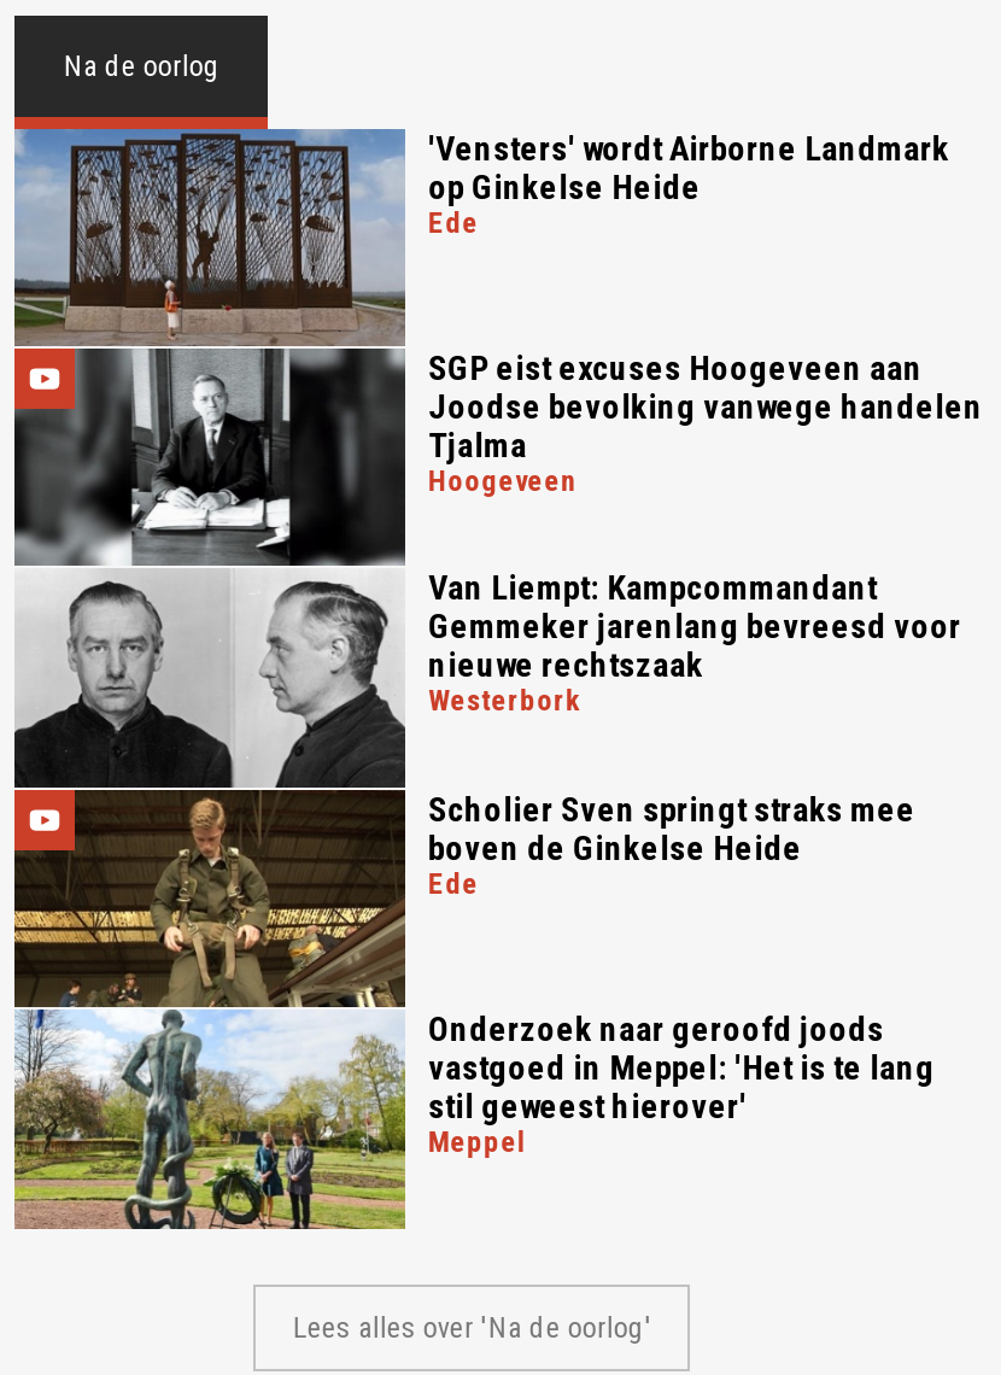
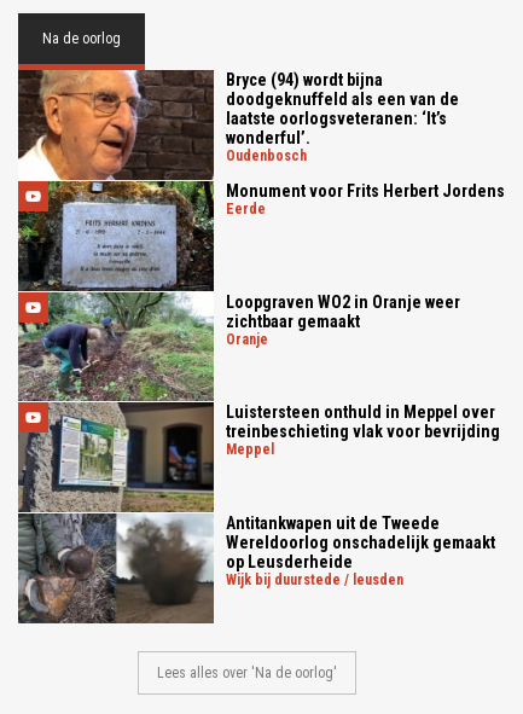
- [image]
- 'Vensters' wordt Airborne Landmark
- op Ginkelse Heide
- ede
+ [image]
+ Bryce (94) wordt bijna
+ doodgeknuffeld als een van de
+ laatste oorlogsveteranen: ‘It’s
+ wonderful’.
+ oudenbosch
+ Monument voor Frits Herbert Jordens
+ eerde

- SGP eist excuses Hoogeveen aan
- Joodse bevolking vanwege handelen
- Tjalma
- hoogeveen
- Van Liempt: Kampcommandant
- Gemmeker jarenlang bevreesd voor
- nieuwe rechtszaak
- westerbork
- Scholier Sven springt straks mee
- boven de Ginkelse Heide
- ede
+ Loopgraven WO2 in Oranje weer
+ zichtbaar gemaakt
+ oranje

- Onderzoek naar geroofd joods
- vastgoed in Meppel: 'Het is te lang
- stil geweest hierover'
+ Luistersteen onthuld in Meppel over
+ treinbeschieting vlak voor bevrijding

moved up: meppel

+ Antitankwapen uit de Tweede
+ Wereldoorlog onschadelijk gemaakt
+ op Leusderheide
+ wijk bij duurstede / leusden
